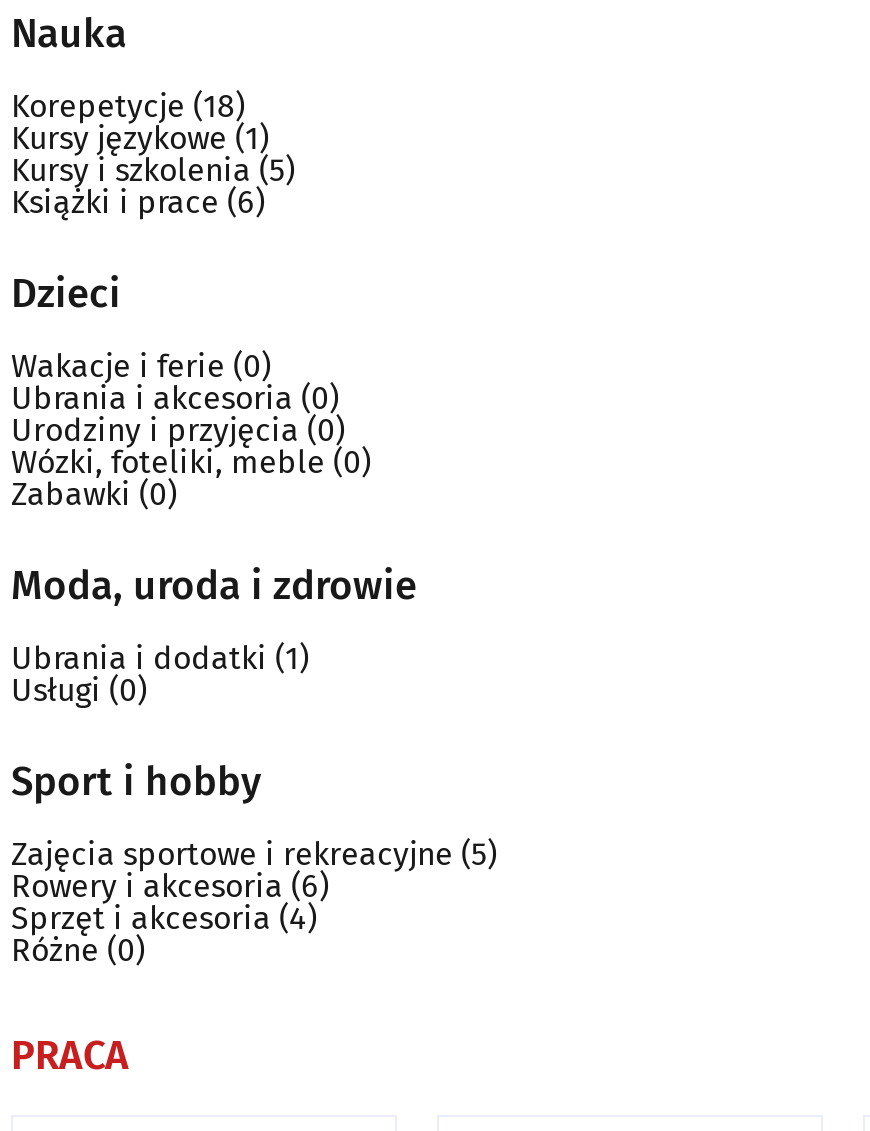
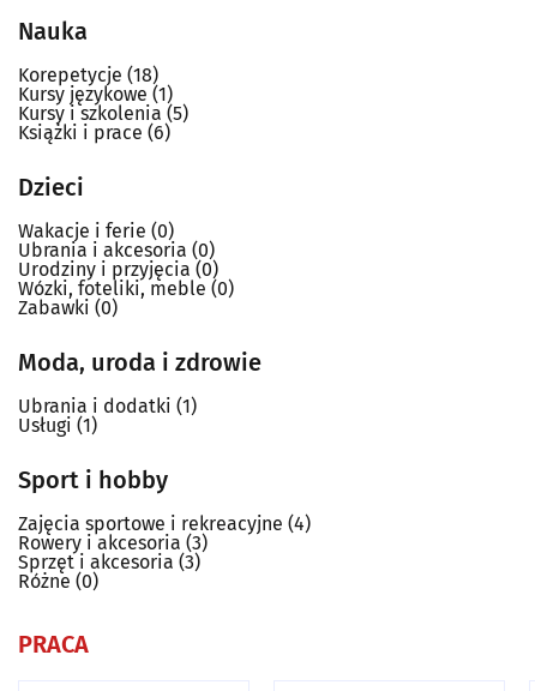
- Usługi (0)
+ Usługi (1)

- Zajęcia sportowe i rekreacyjne (5)
+ Zajęcia sportowe i rekreacyjne (4)

- Rowery i akcesoria (6)
+ Rowery i akcesoria (3)

- Sprzęt i akcesoria (4)
+ Sprzęt i akcesoria (3)
